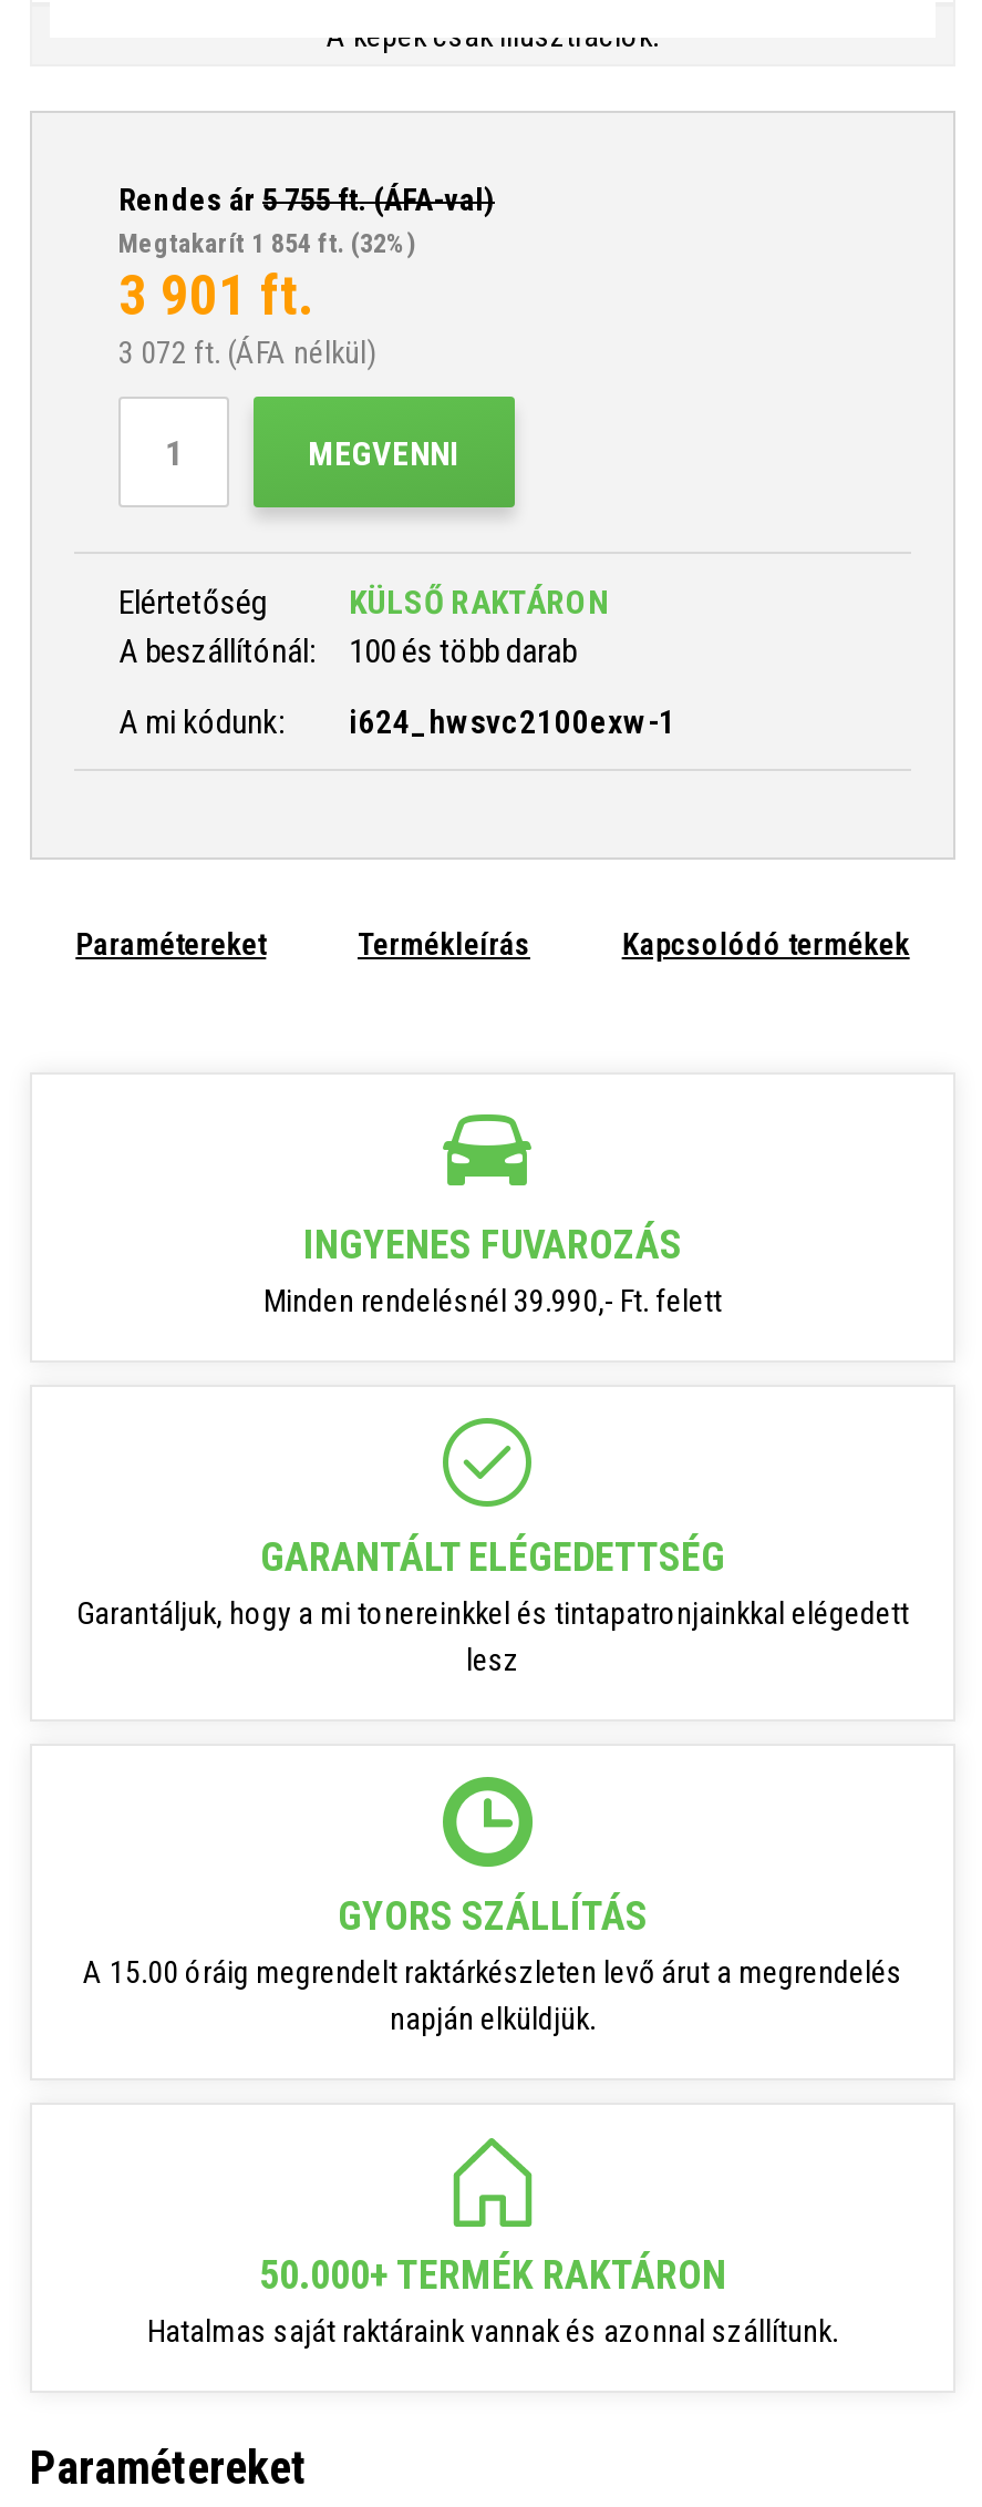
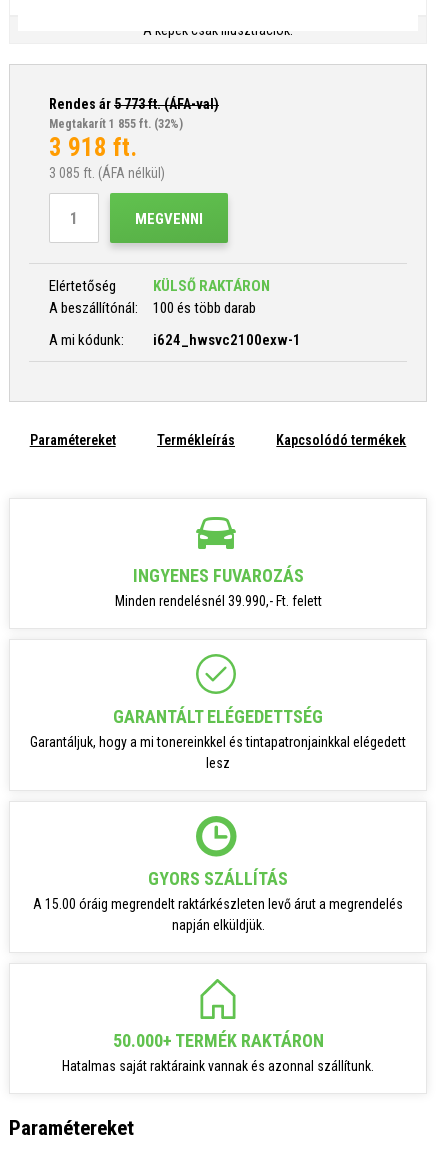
- Rendes ár 5 755ft. (ÁFA-val)
+ Rendes ár 5 773ft. (ÁFA-val)

- Megtakarít 1 854 ft. (32%)
+ Megtakarít 1 855 ft. (32%)

- 3 901 ft.
+ 3 918 ft.

- 3 072 ft. (ÁFA nélkül)
+ 3 085 ft. (ÁFA nélkül)
